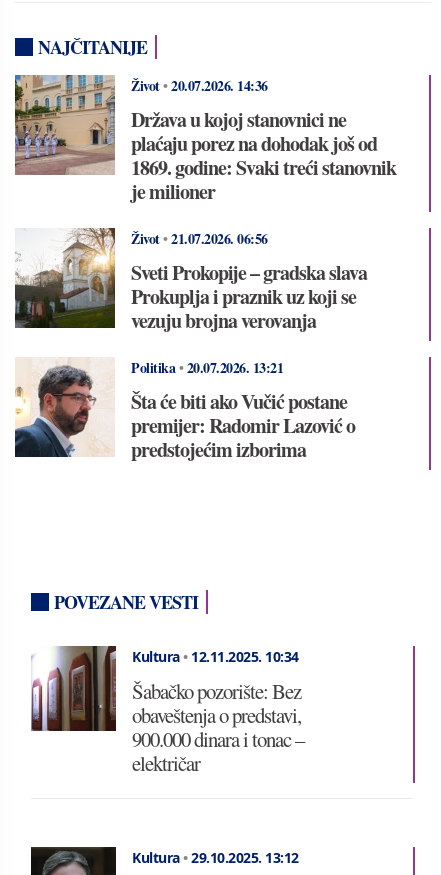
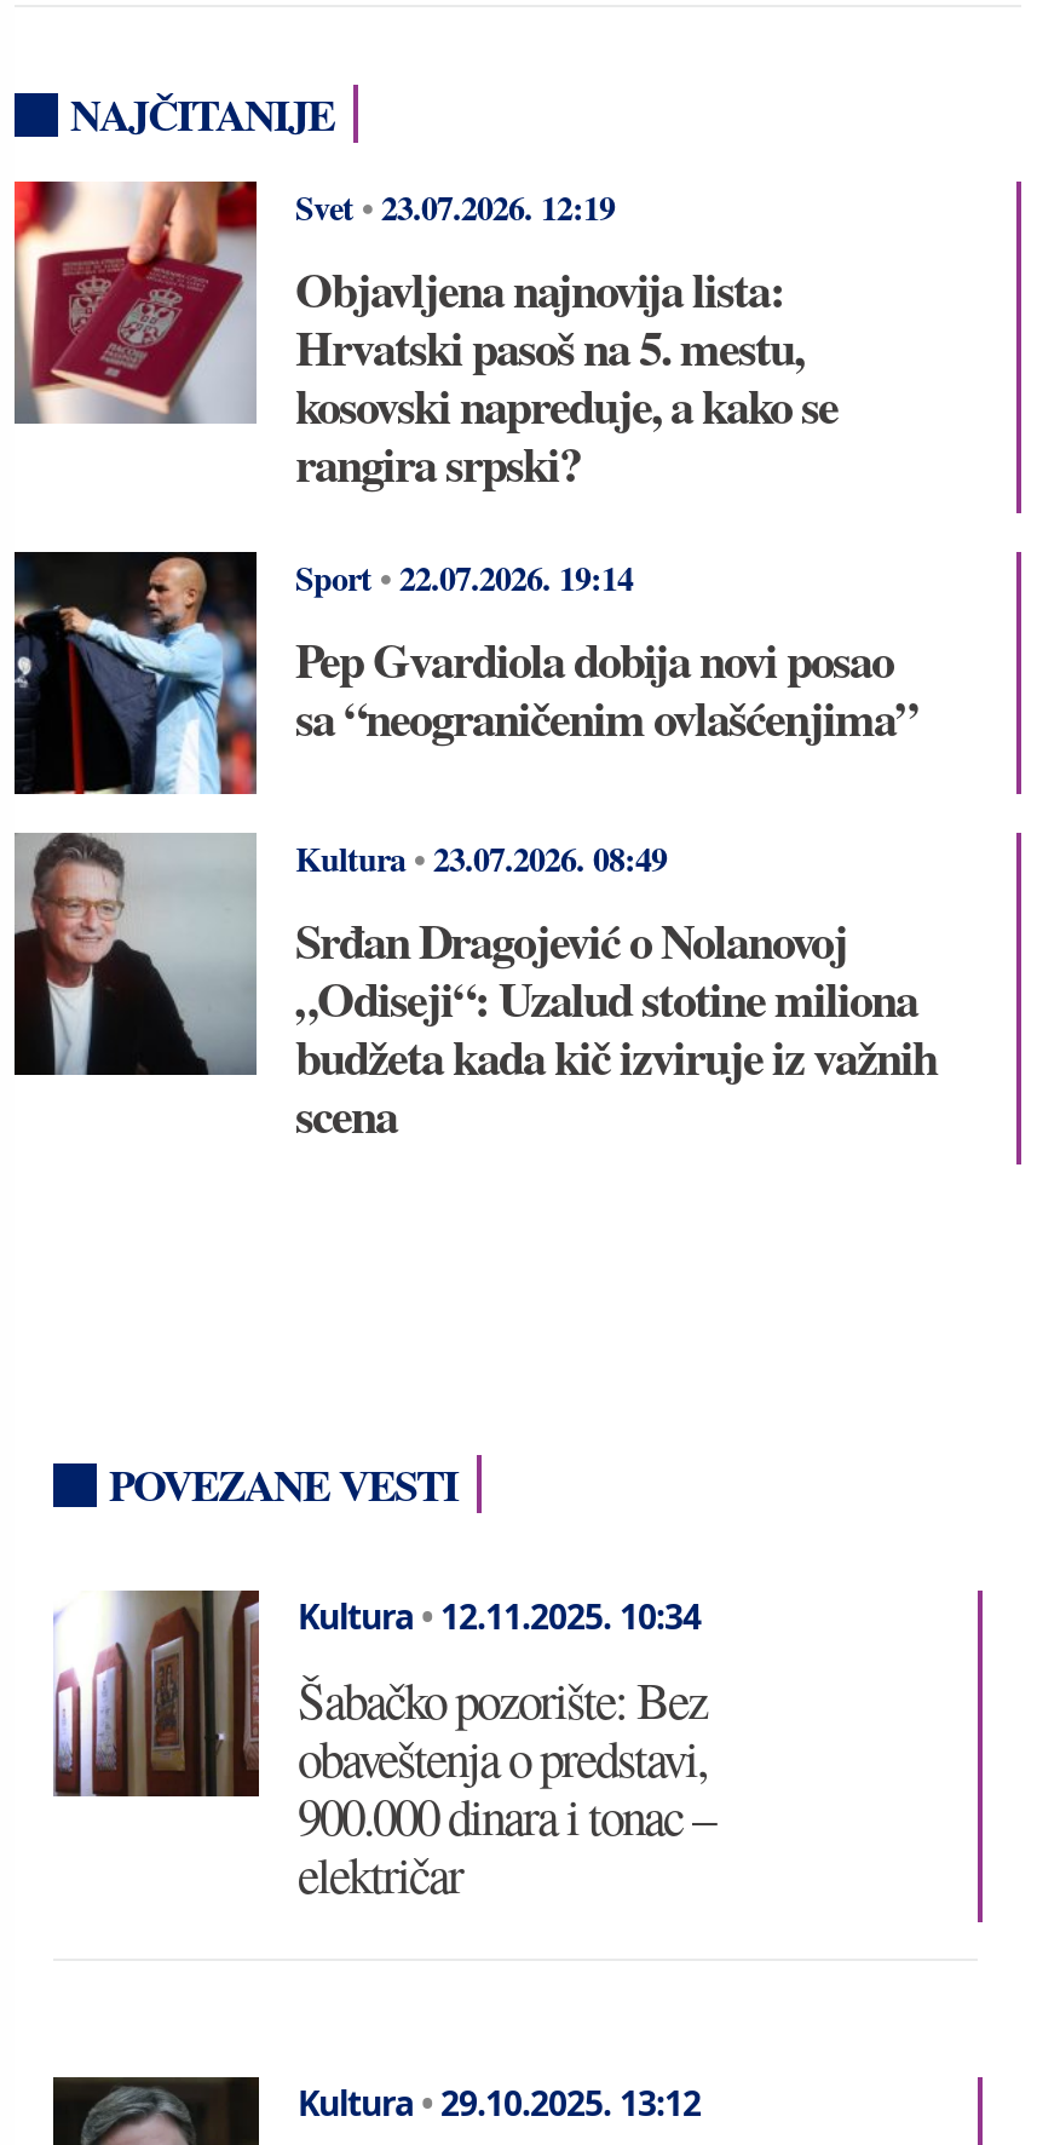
- [image]
- Život •20.07.2026. 14:36
- Država u kojoj stanovnici ne
- plaćaju porez na dohodak još od
- 1869. godine: Svaki treći stanovnik
- je milioner
+ [image]
+ Svet •23.07.2026. 12:19
+ Objavljena najnovija lista:
+ Hrvatski pasoš na 5. mestu,
+ kosovski napreduje, a kako se
+ rangira srpski?

- [image]
- Život • 21.07.2026. 06:56
- Sveti Prokopije – gradska slava
- Prokuplja i praznik uz koji se
- vezuju brojna verovanja
+ [image]
+ Sport •22.07.2026. 19:14
+ Pep Gvardiola dobija novi posao
+ sa “neograničenim ovlašćenjima”

- [image]
- Politika • 20.07.2026. 13:21
- Šta će biti ako Vučić postane
- premijer: Radomir Lazović o
- predstojećim izborima
+ [image]
+ Kultura •23.07.2026. 08:49
+ Srđan Dragojević o Nolanovoj
+ „Odiseji“: Uzalud stotine miliona
+ budžeta kada kič izviruje iz važnih
+ scena
